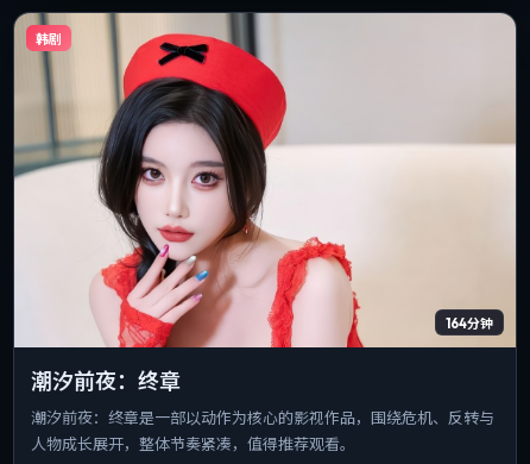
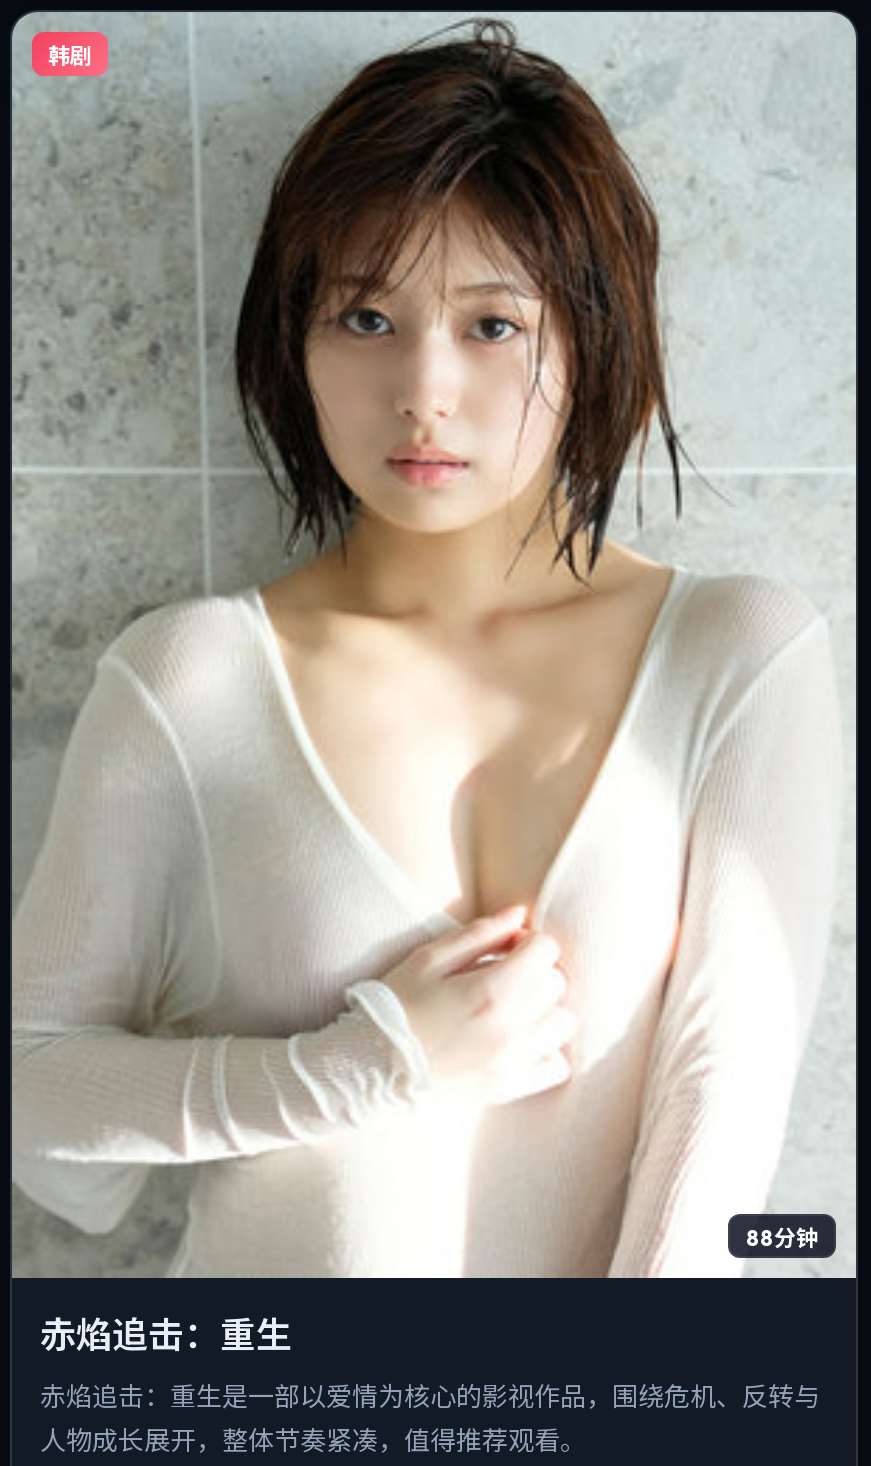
- [image]
- 164分钟
+ [image]
+ 88分钟

- 潮汐前夜：终章
+ 赤焰追击：重生

- 潮汐前夜：终章是一部以动作为核心的影视作品，围绕危机、反转与
+ 赤焰追击：重生是一部以爱情为核心的影视作品，围绕危机、反转与
